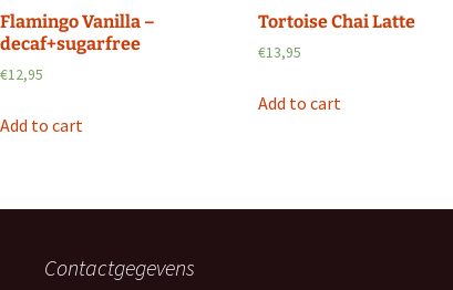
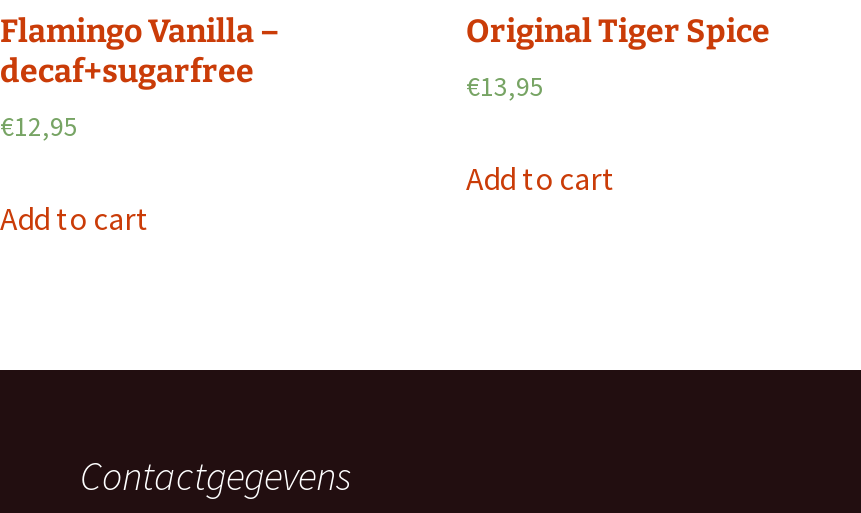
- Tortoise Chai Latte
+ Original Tiger Spice
